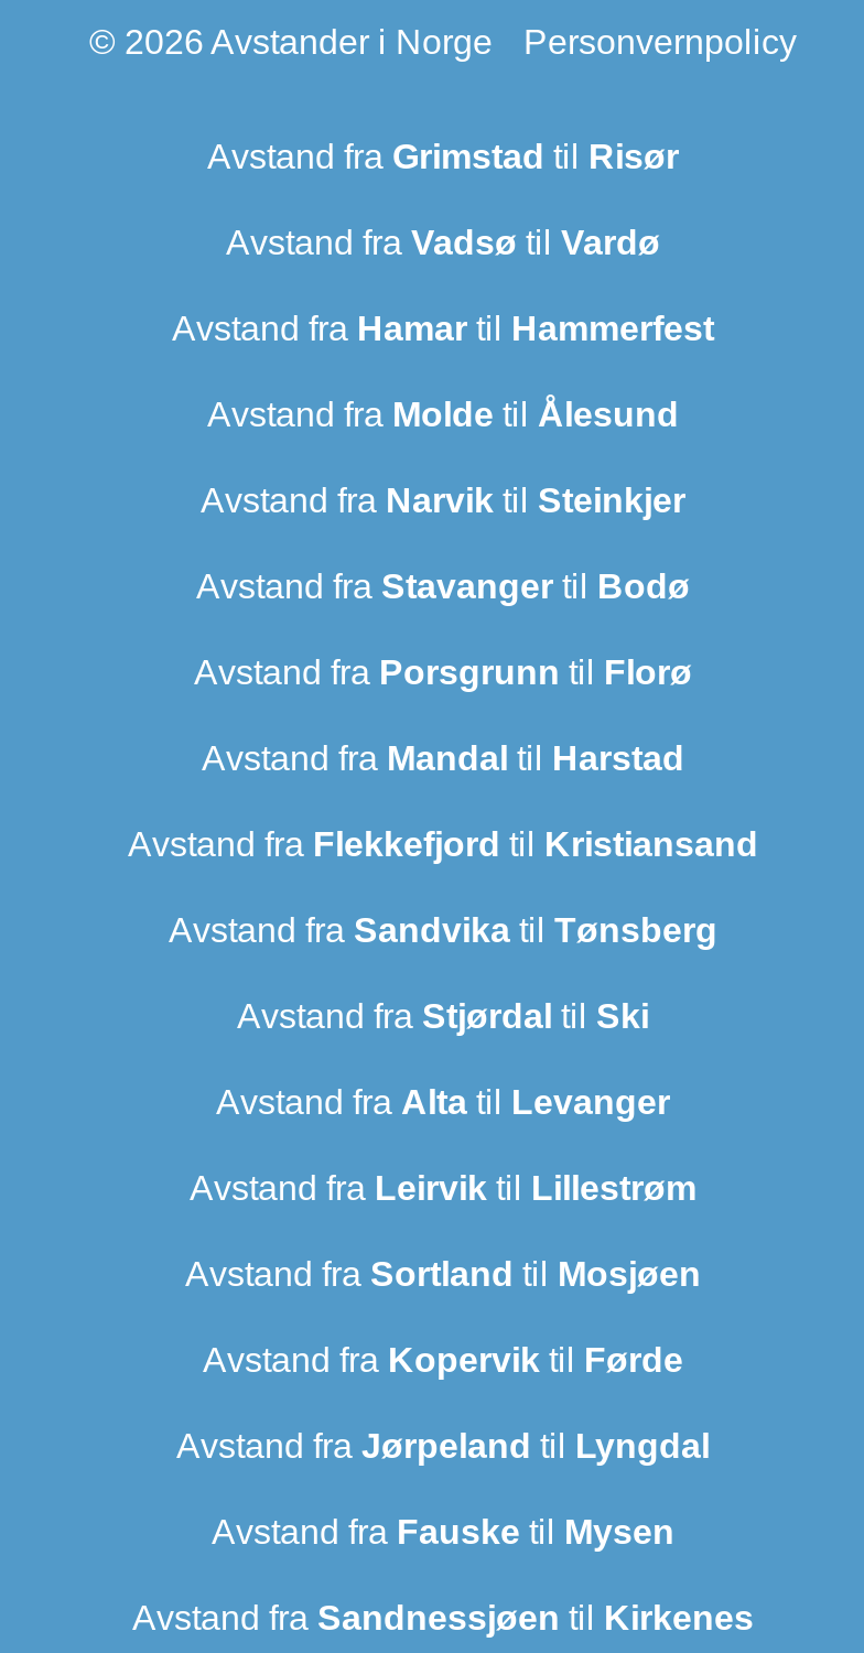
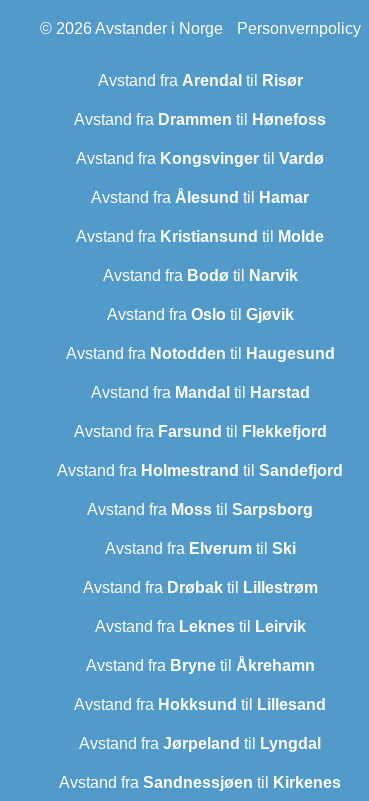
- Avstand fra Grimstad til Risør
- Avstand fra Vadsø til Vardø
- Avstand fra Hamar til Hammerfest
- Avstand fra Molde til Ålesund
- Avstand fra Narvik til Steinkjer
- Avstand fra Stavanger til Bodø
- Avstand fra Porsgrunn til Florø
+ Avstand fra Arendal til Risør
+ Avstand fra Drammen til Hønefoss
+ Avstand fra Kongsvinger til Vardø
+ Avstand fra Ålesund til Hamar
+ Avstand fra Kristiansund til Molde
+ Avstand fra Bodø til Narvik
+ Avstand fra Oslo til Gjøvik
+ Avstand fra Notodden til Haugesund

- Avstand fra Flekkefjord til Kristiansand
- Avstand fra Sandvika til Tønsberg
- Avstand fra Stjørdal til Ski
- Avstand fra Alta til Levanger
- Avstand fra Leirvik til Lillestrøm
- Avstand fra Sortland til Mosjøen
- Avstand fra Kopervik til Førde
+ Avstand fra Farsund til Flekkefjord
+ Avstand fra Holmestrand til Sandefjord
+ Avstand fra Moss til Sarpsborg
+ Avstand fra Elverum til Ski
+ Avstand fra Drøbak til Lillestrøm
+ Avstand fra Leknes til Leirvik
+ Avstand fra Bryne til Åkrehamn
+ Avstand fra Hokksund til Lillesand

moved down: Avstand fra Jørpeland til Lyngdal

- Avstand fra Fauske til Mysen
